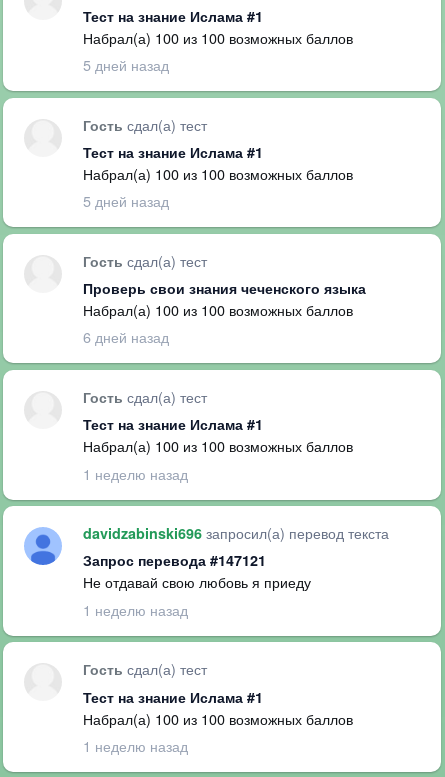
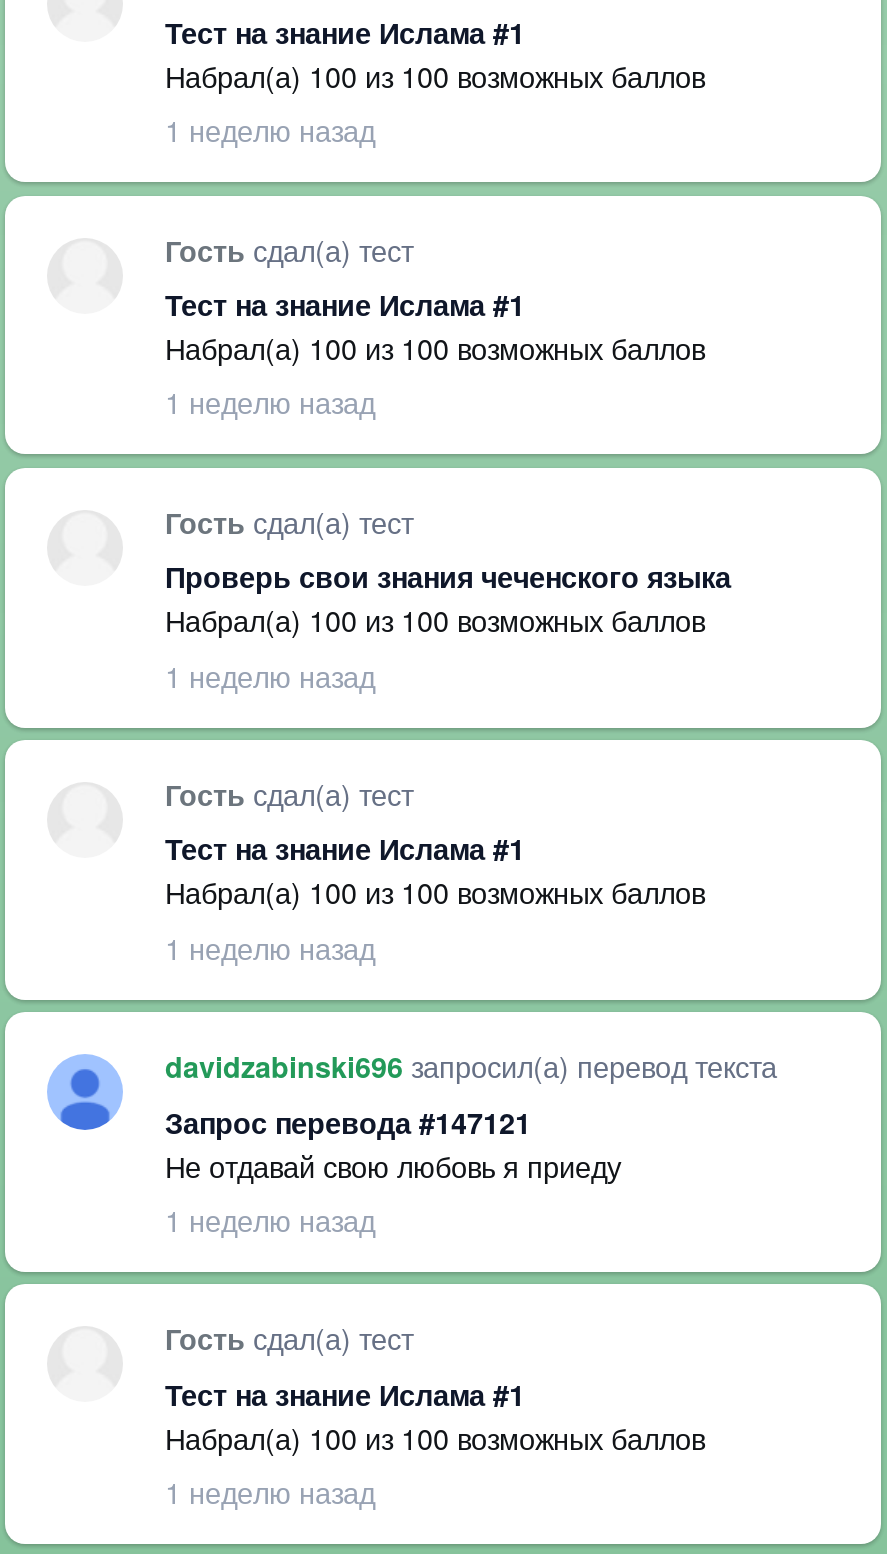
- 5 дней назад
+ 1 неделю назад

- 5 дней назад
+ 1 неделю назад

- 6 дней назад
+ 1 неделю назад
